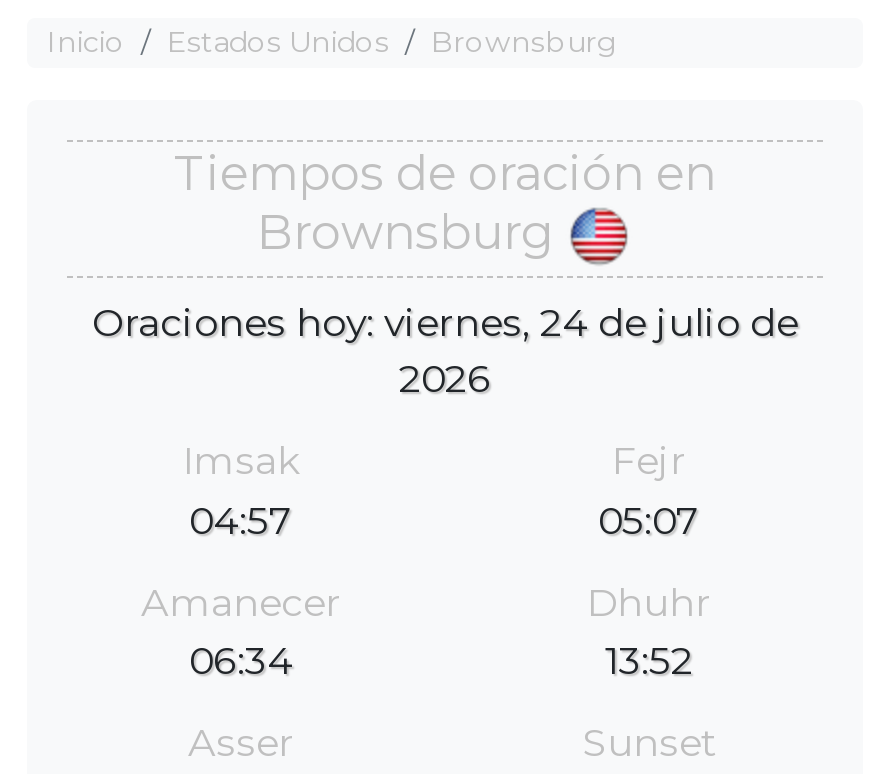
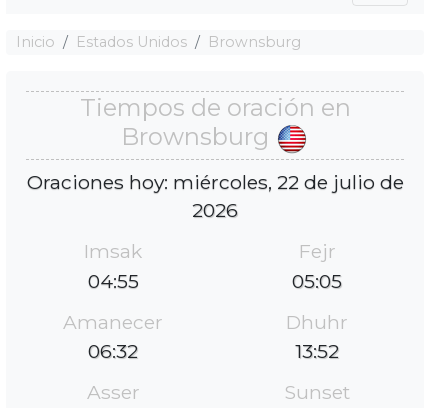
- Oraciones hoy: viernes, 24 de julio de
+ Oraciones hoy: miércoles, 22 de julio de

- 04:57
+ 04:55

- 05:07
+ 05:05

- 06:34
+ 06:32
